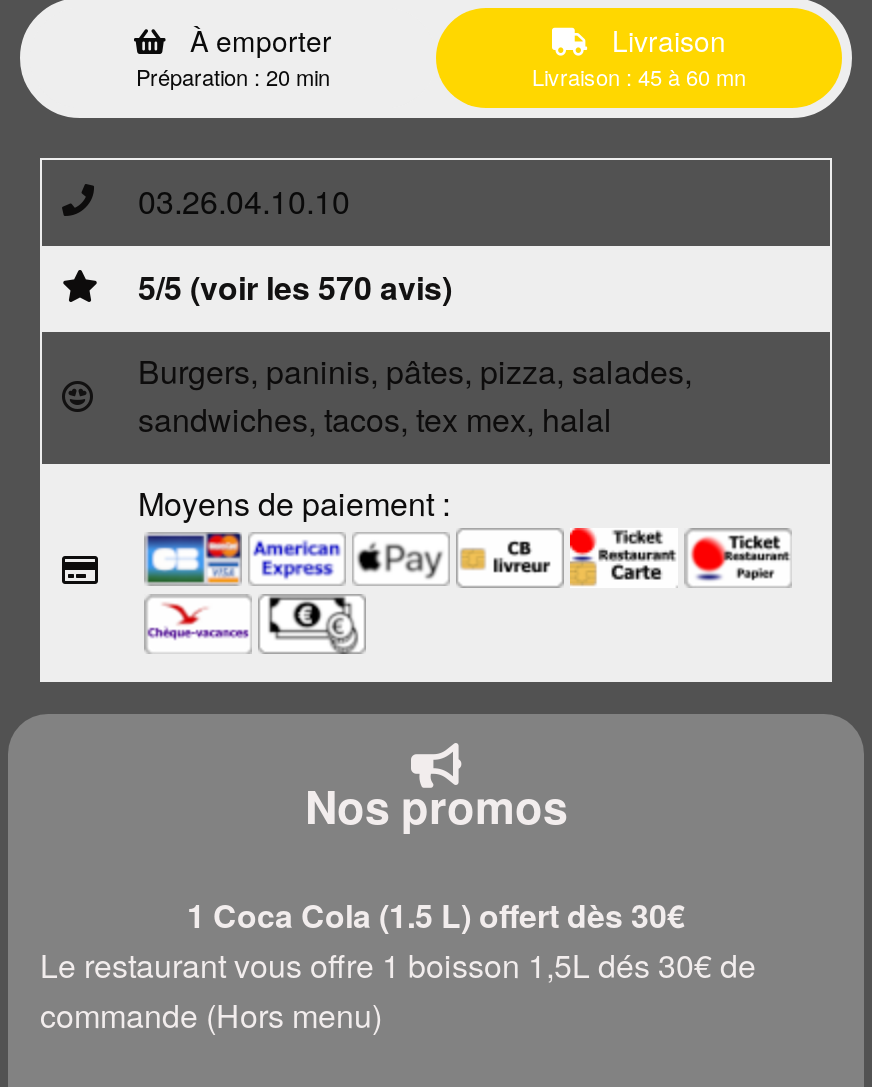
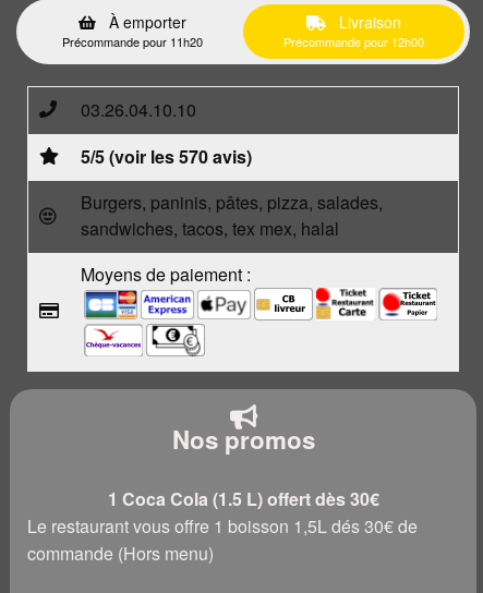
- Préparation : 20 min
+ Précommande pour 11h20

- Livraison : 45 à 60 mn
+ Précommande pour 12h00
